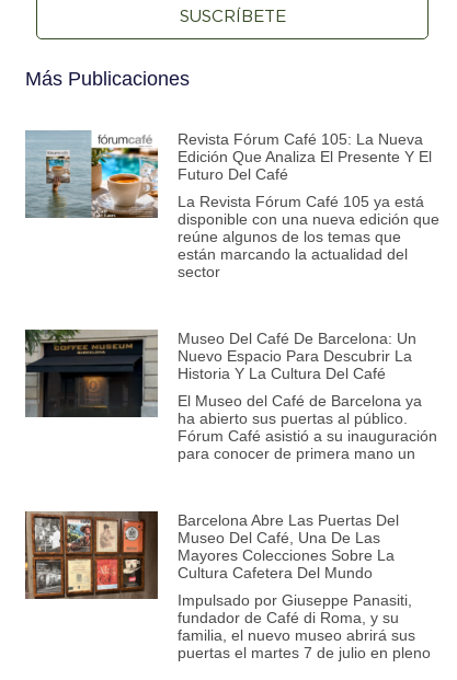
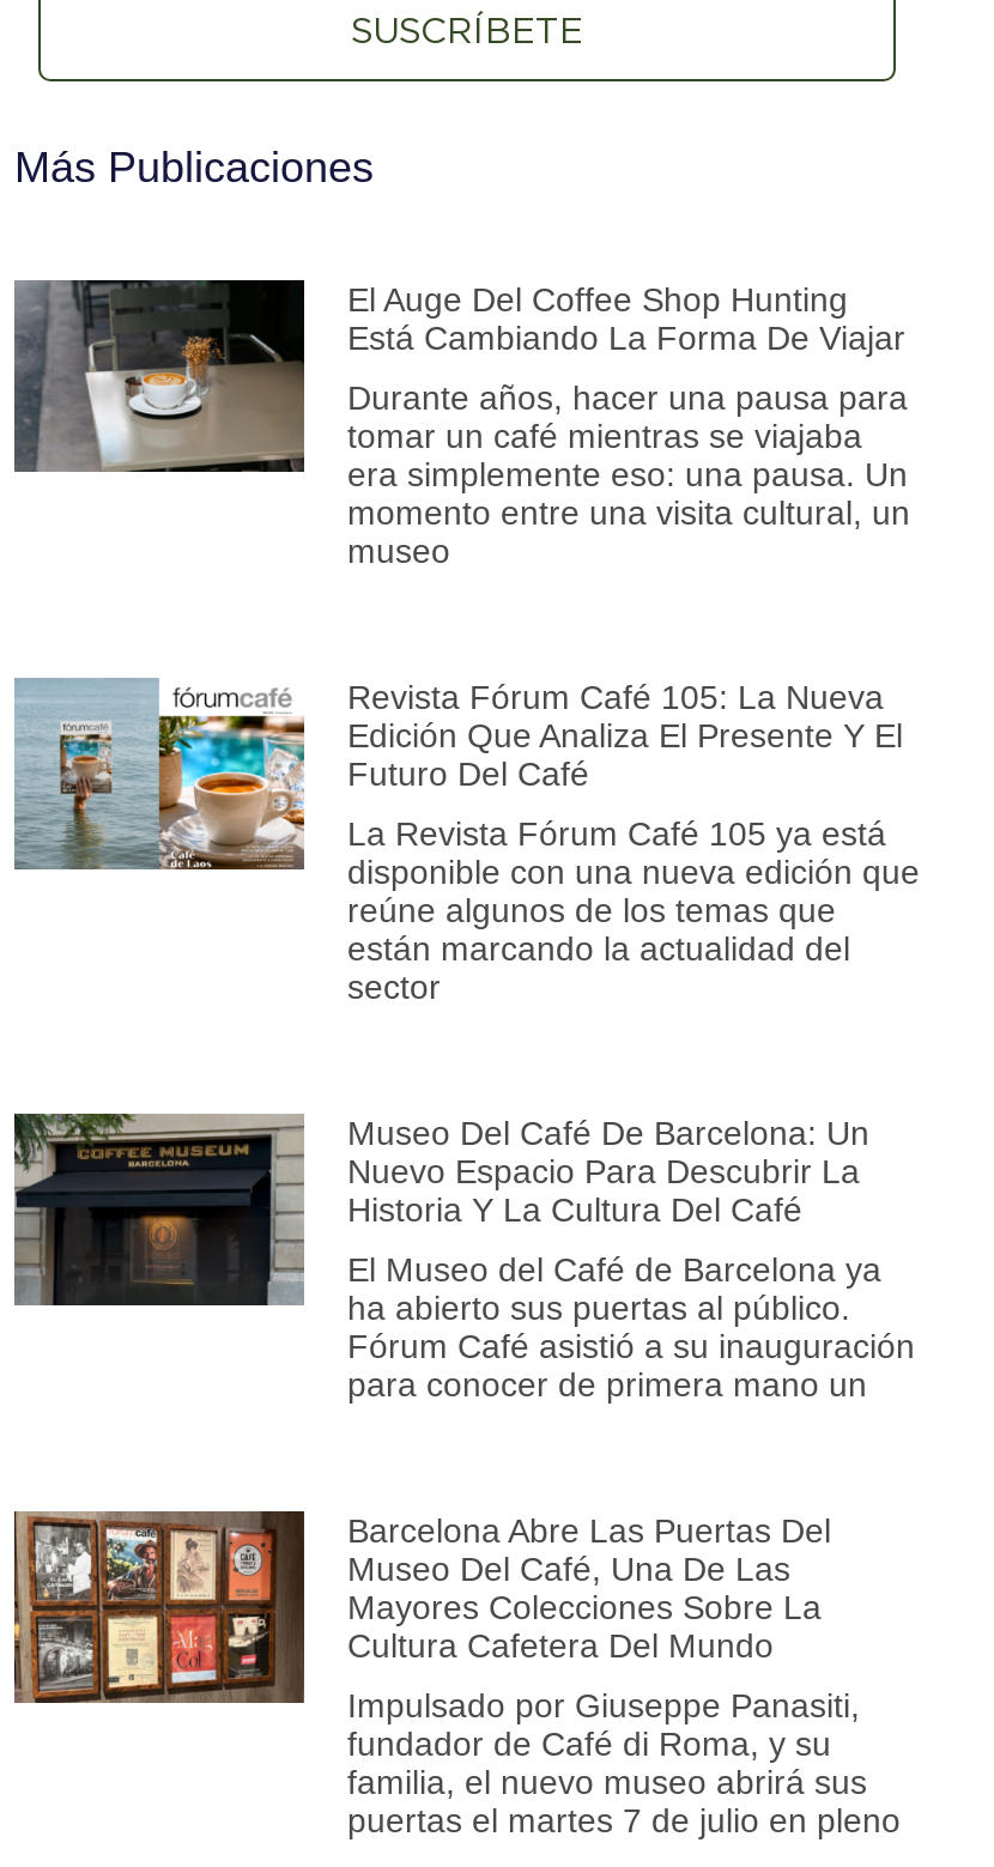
+ [image]
+ El Auge Del Coffee Shop Hunting
+ Está Cambiando La Forma De Viajar
+ Durante años, hacer una pausa para
+ tomar un café mientras se viajaba
+ era simplemente eso: una pausa. Un
+ momento entre una visita cultural, un
+ museo
